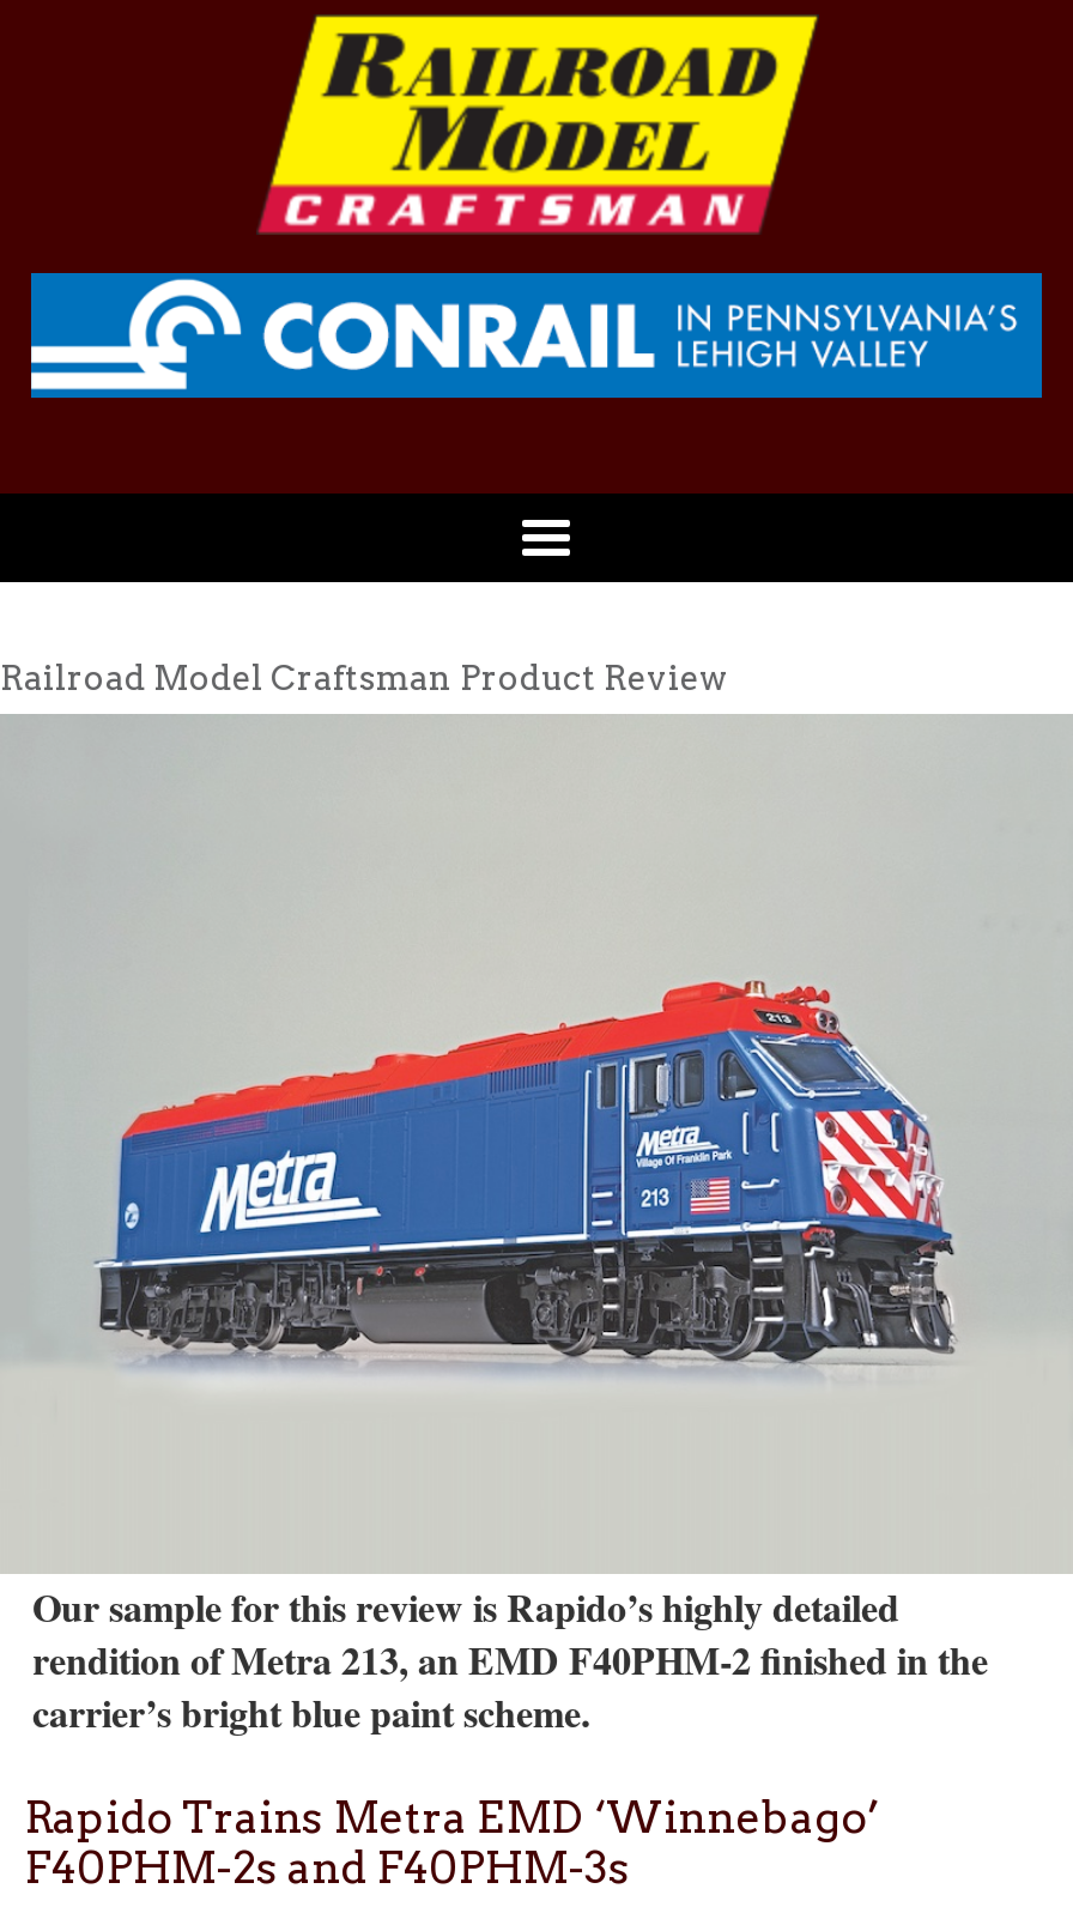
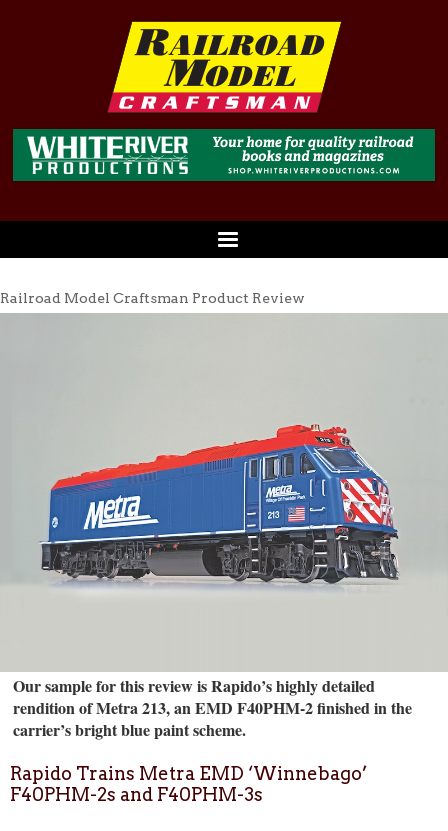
- [image]
+ [image]
